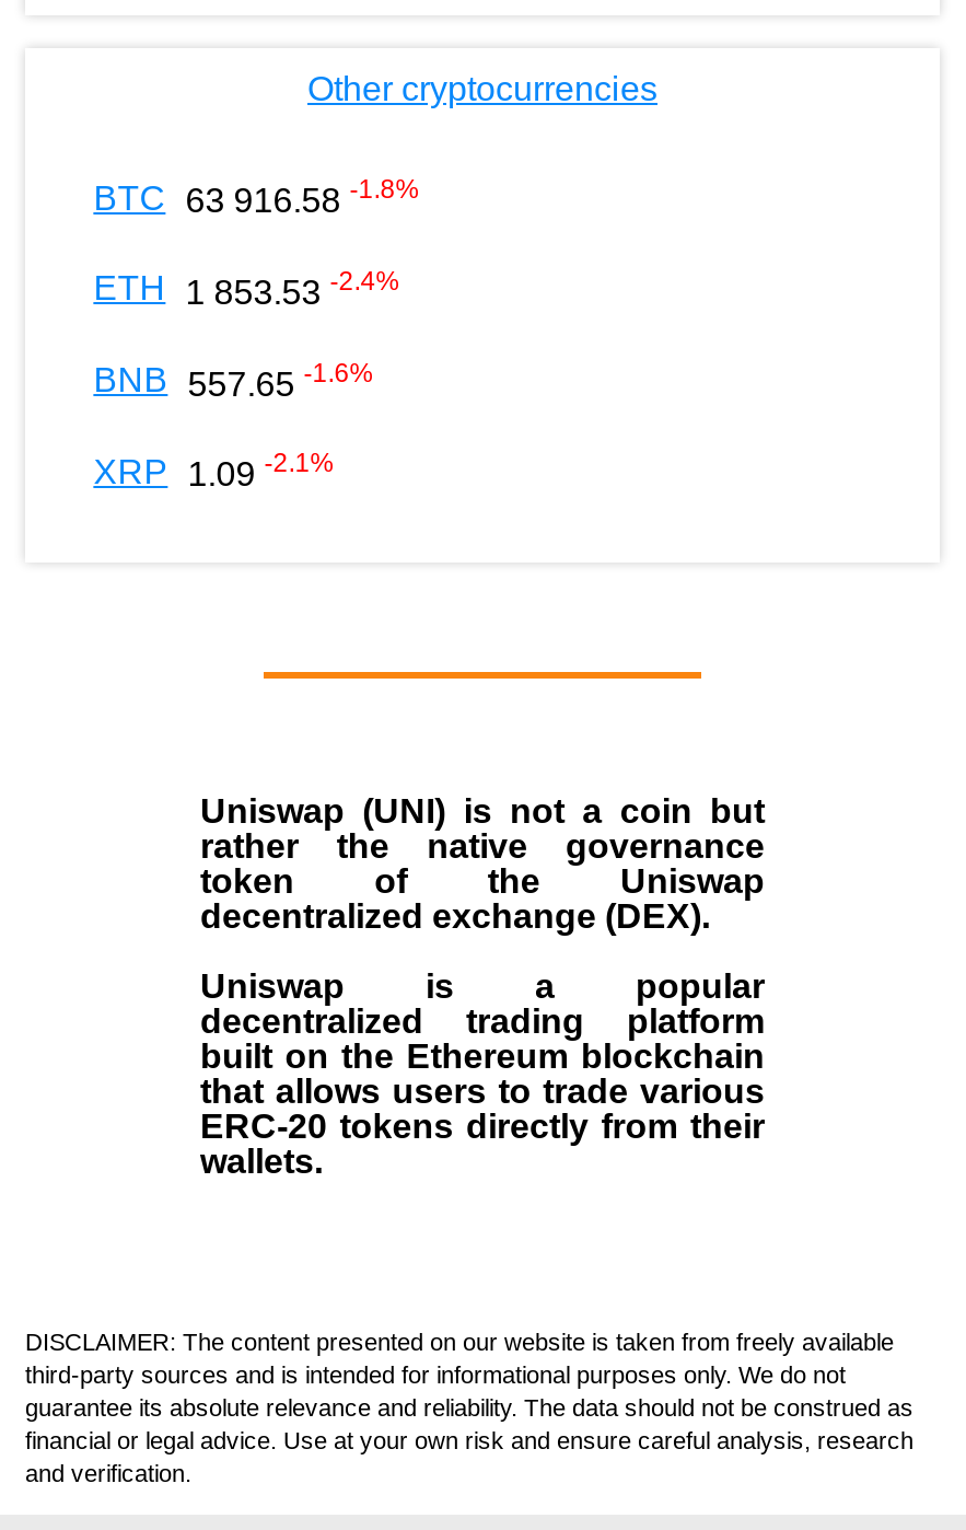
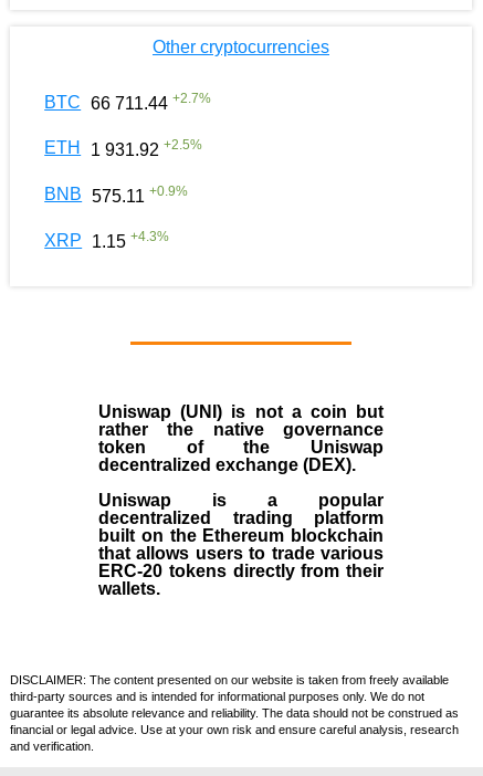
- BTC 63 916.58 -1.8%
+ BTC 66 711.44 +2.7%

- ETH 1 853.53 -2.4%
+ ETH 1 931.92 +2.5%

- BNB 557.65 -1.6%
+ BNB 575.11 +0.9%

- XRP 1.09 -2.1%
+ XRP 1.15 +4.3%
